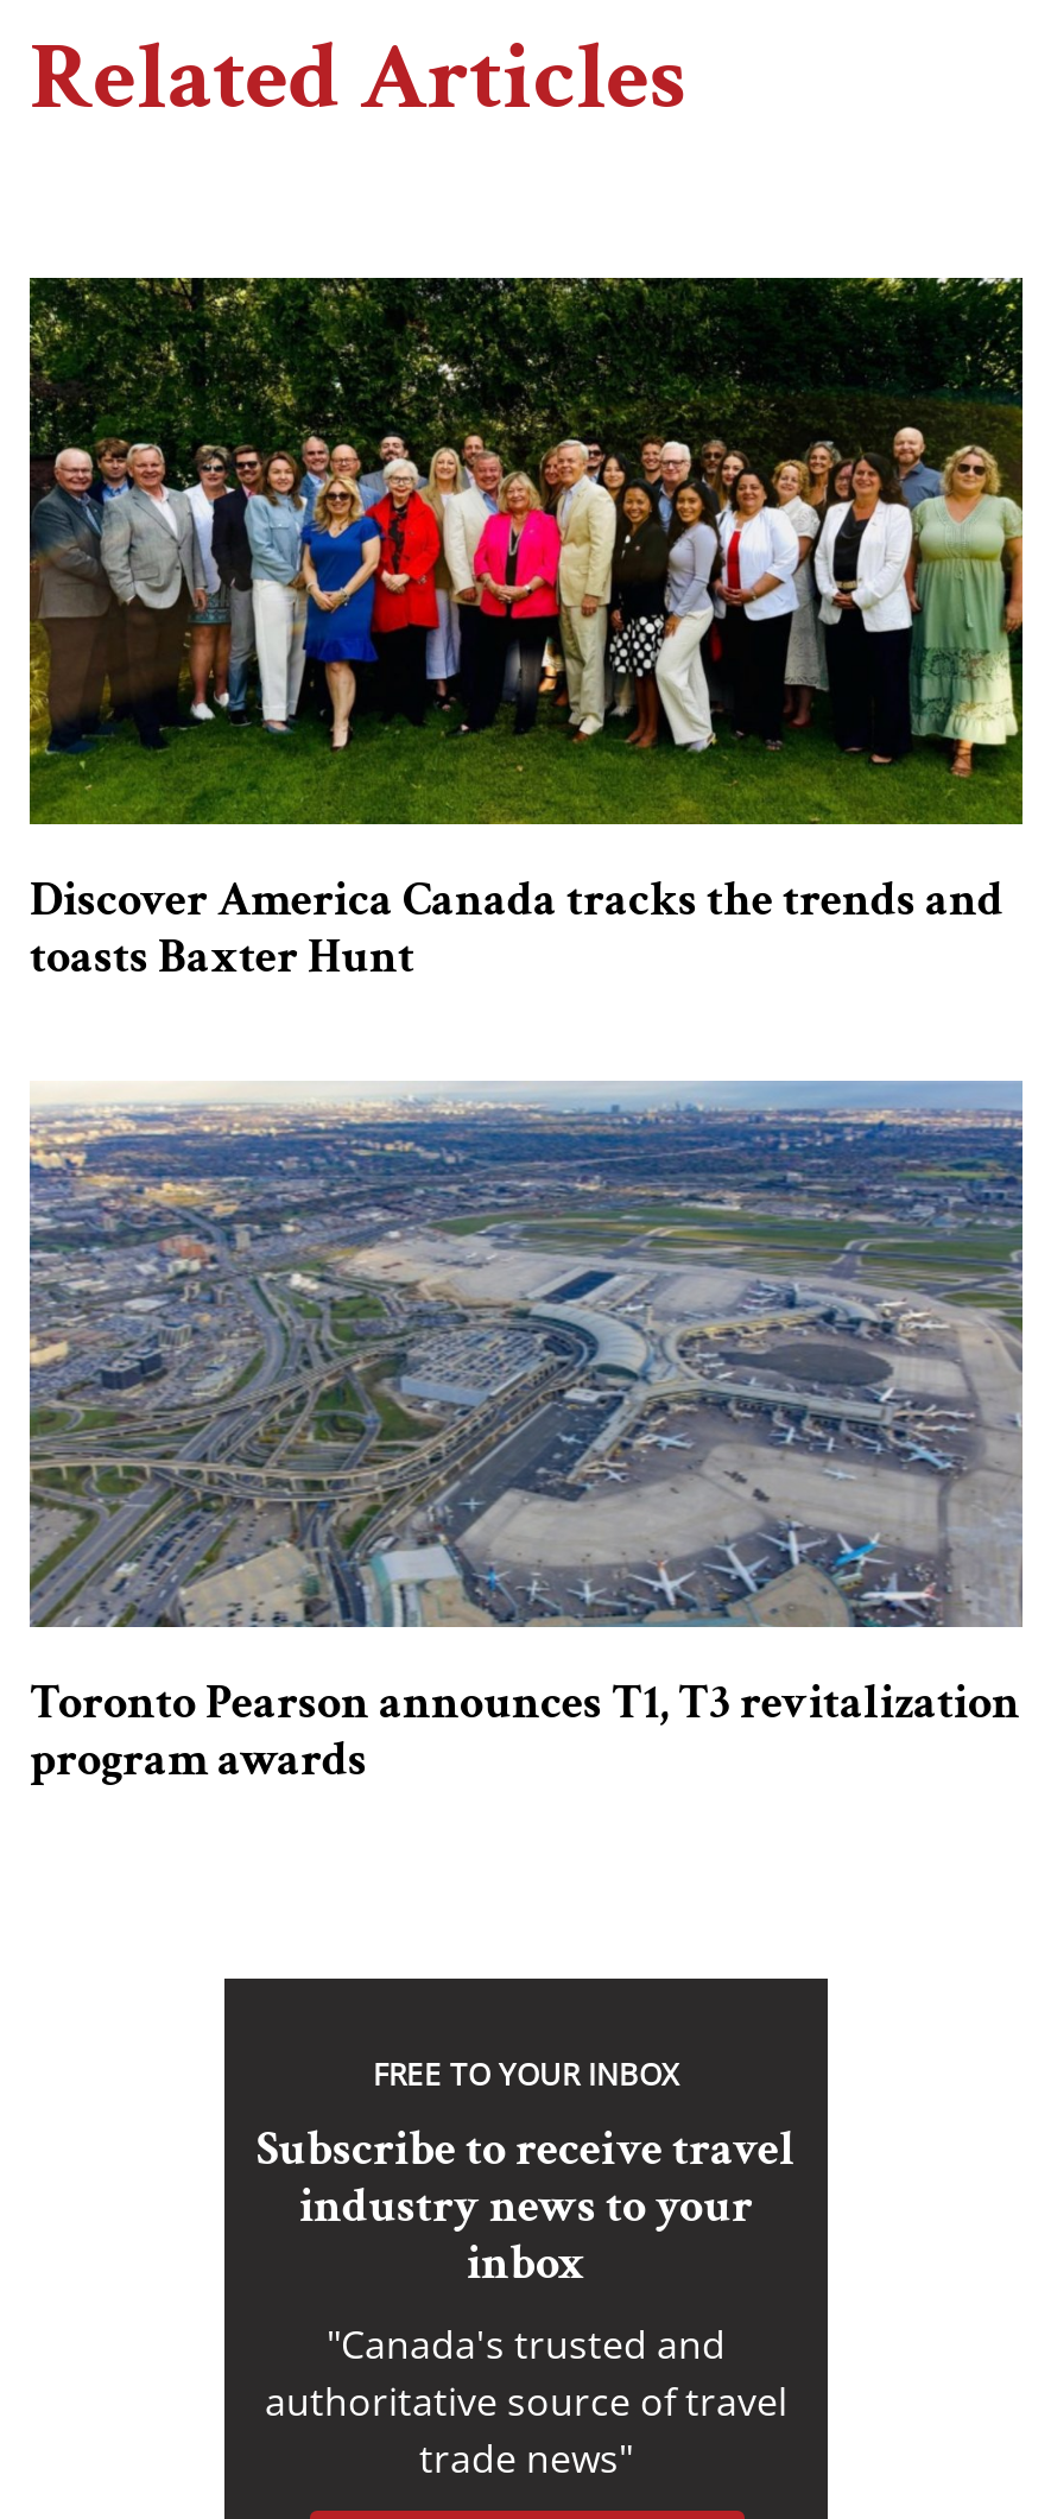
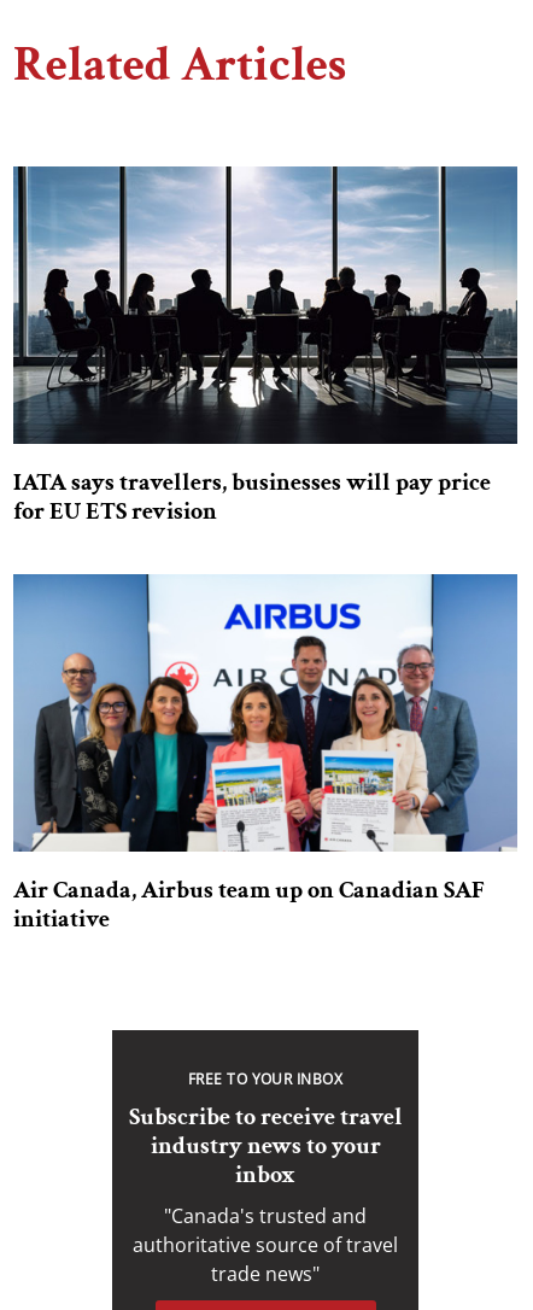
- [image]
- Discover America Canada tracks the trends and
- toasts Baxter Hunt
+ [image]
+ IATA says travellers, businesses will pay price
+ for EU ETS revision

- [image]
- Toronto Pearson announces T1, T3 revitalization
- program awards
+ [image]
+ Air Canada, Airbus team up on Canadian SAF
+ initiative
